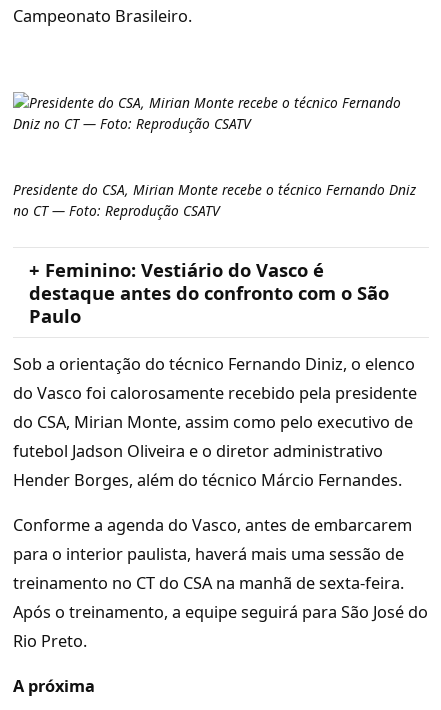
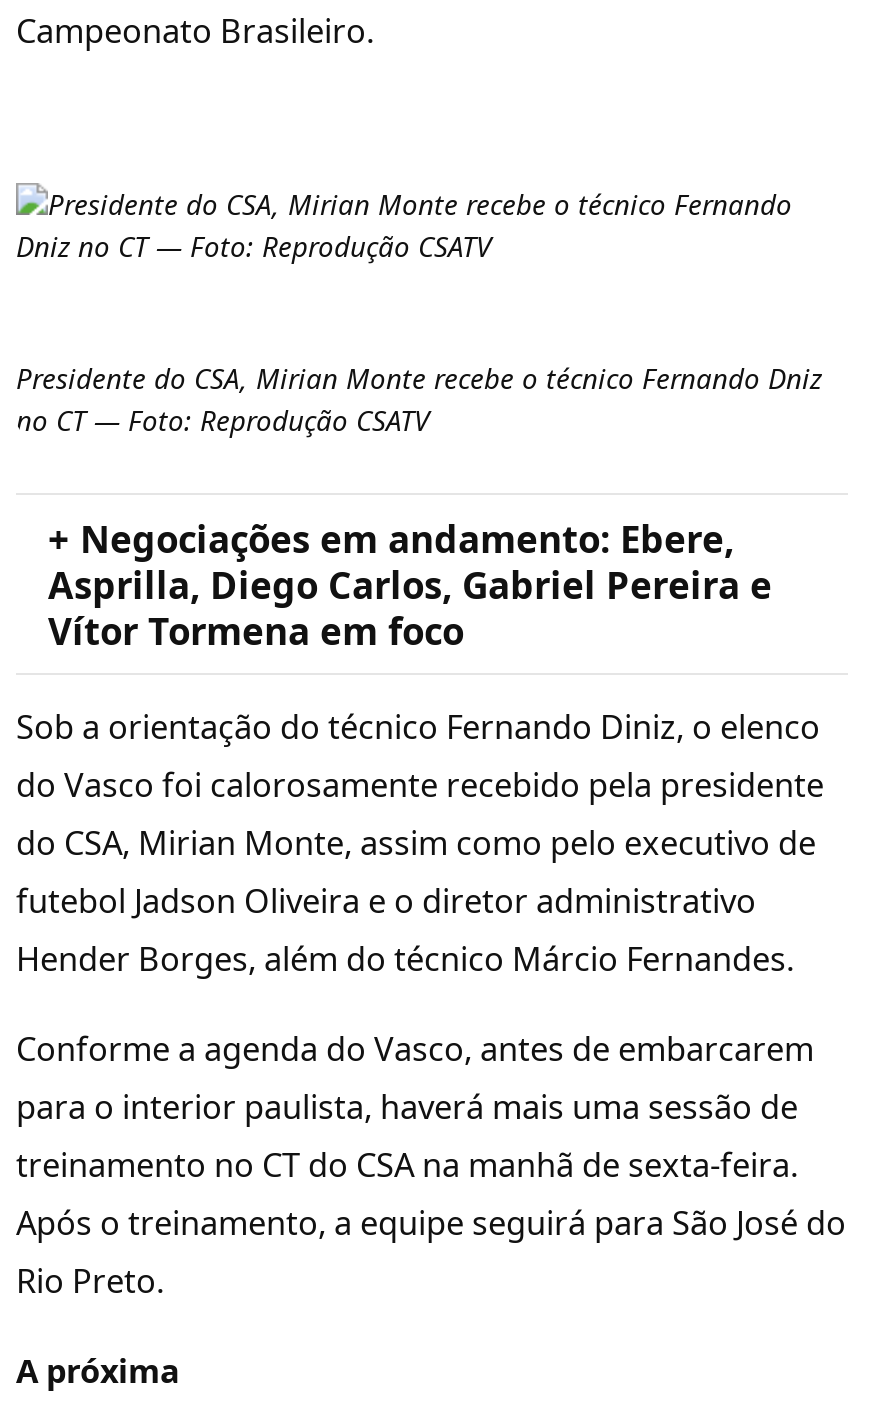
- + Feminino: Vestiário do Vasco é
- destaque antes do confronto com o São
- Paulo
+ + Negociações em andamento: Ebere,
+ Asprilla, Diego Carlos, Gabriel Pereira e
+ Vítor Tormena em foco
